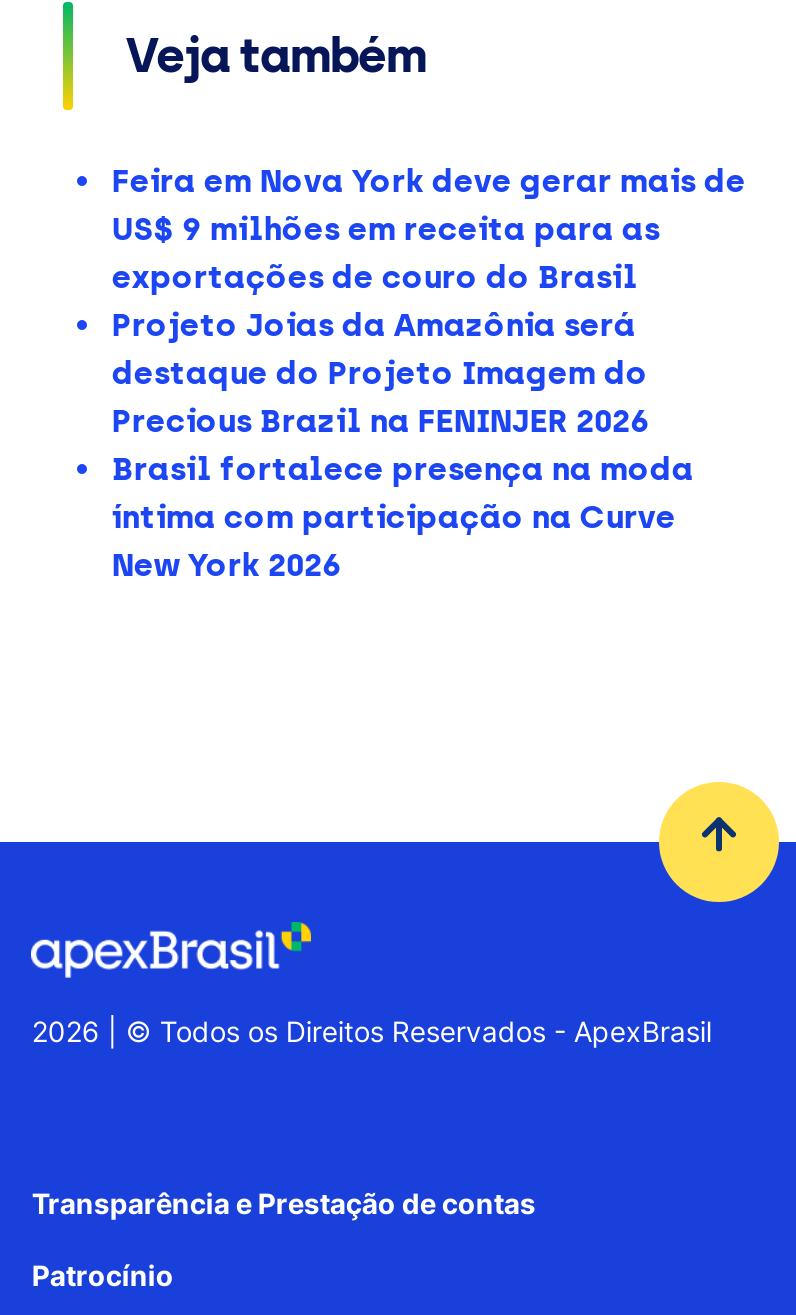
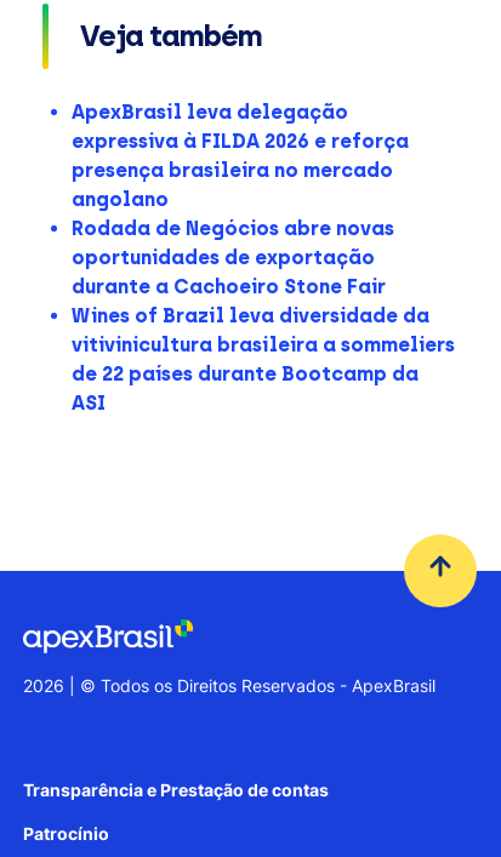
- Feira em Nova York deve gerar mais de
- US$ 9 milhões em receita para as
- exportações de couro do Brasil
- Projeto Joias da Amazônia será
- destaque do Projeto Imagem do
- Precious Brazil na FENINJER 2026
- Brasil fortalece presença na moda
- íntima com participação na Curve
- New York 2026
+ ApexBrasil leva delegação
+ expressiva à FILDA 2026 e reforça
+ presença brasileira no mercado
+ angolano
+ Rodada de Negócios abre novas
+ oportunidades de exportação
+ durante a Cachoeiro Stone Fair
+ Wines of Brazil leva diversidade da
+ vitivinicultura brasileira a sommeliers
+ de 22 países durante Bootcamp da
+ ASI
